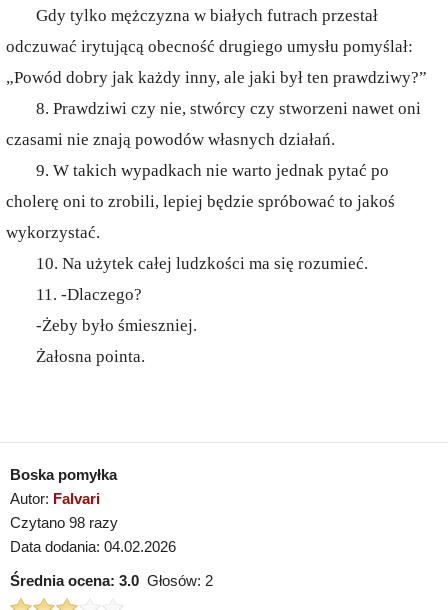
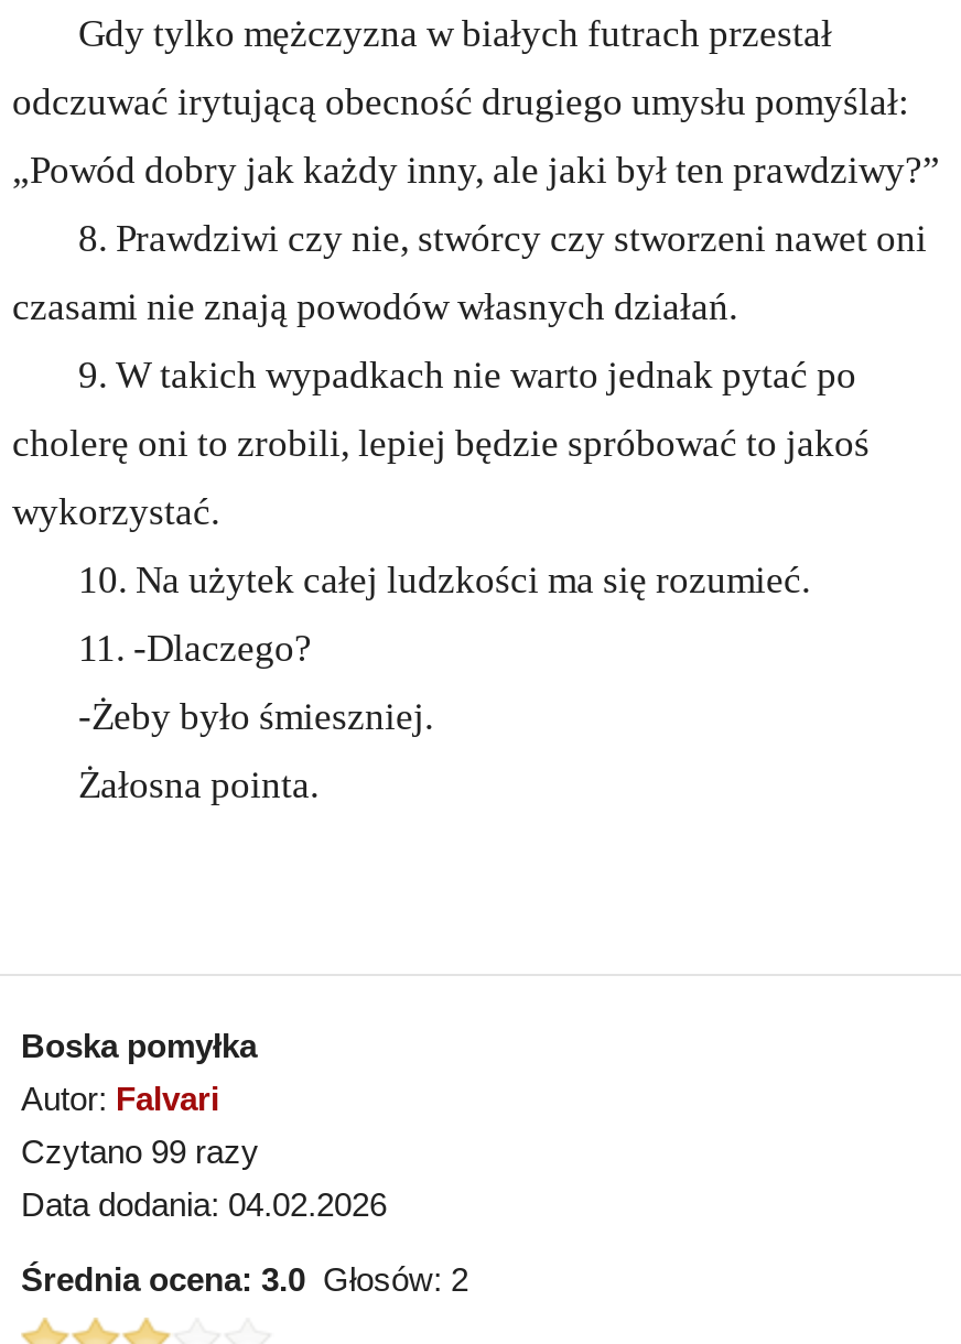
- Czytano 98 razy
+ Czytano 99 razy
